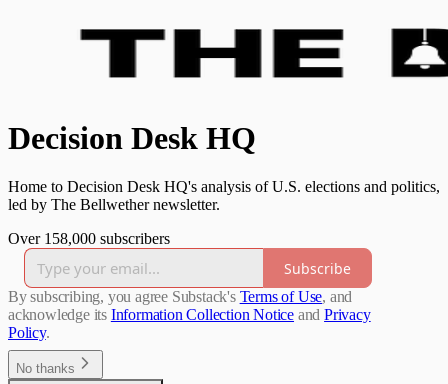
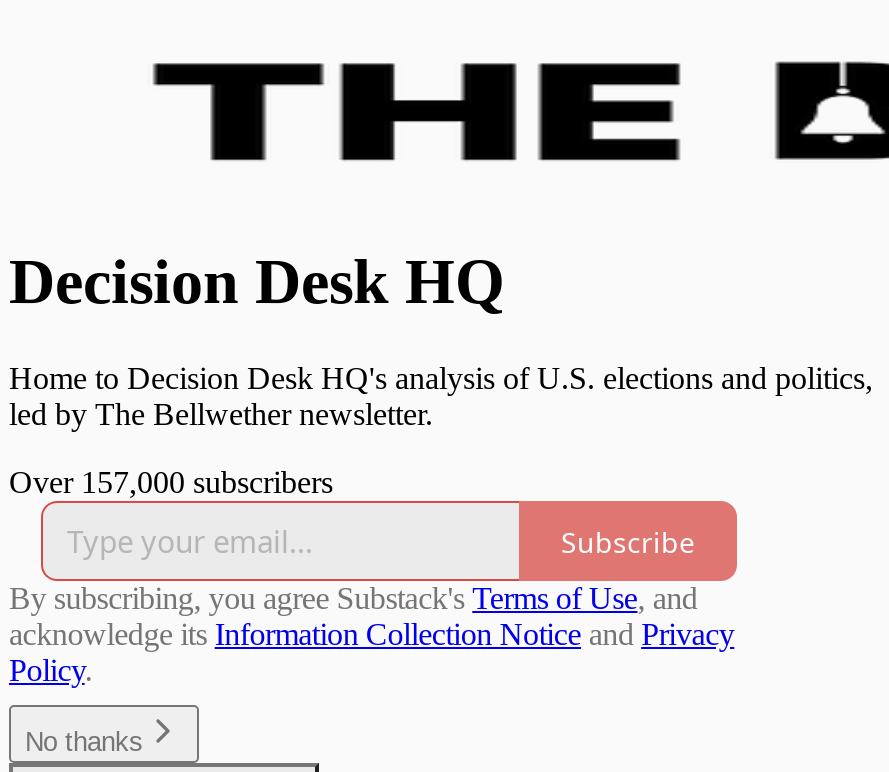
- Over 158,000 subscribers
+ Over 157,000 subscribers
